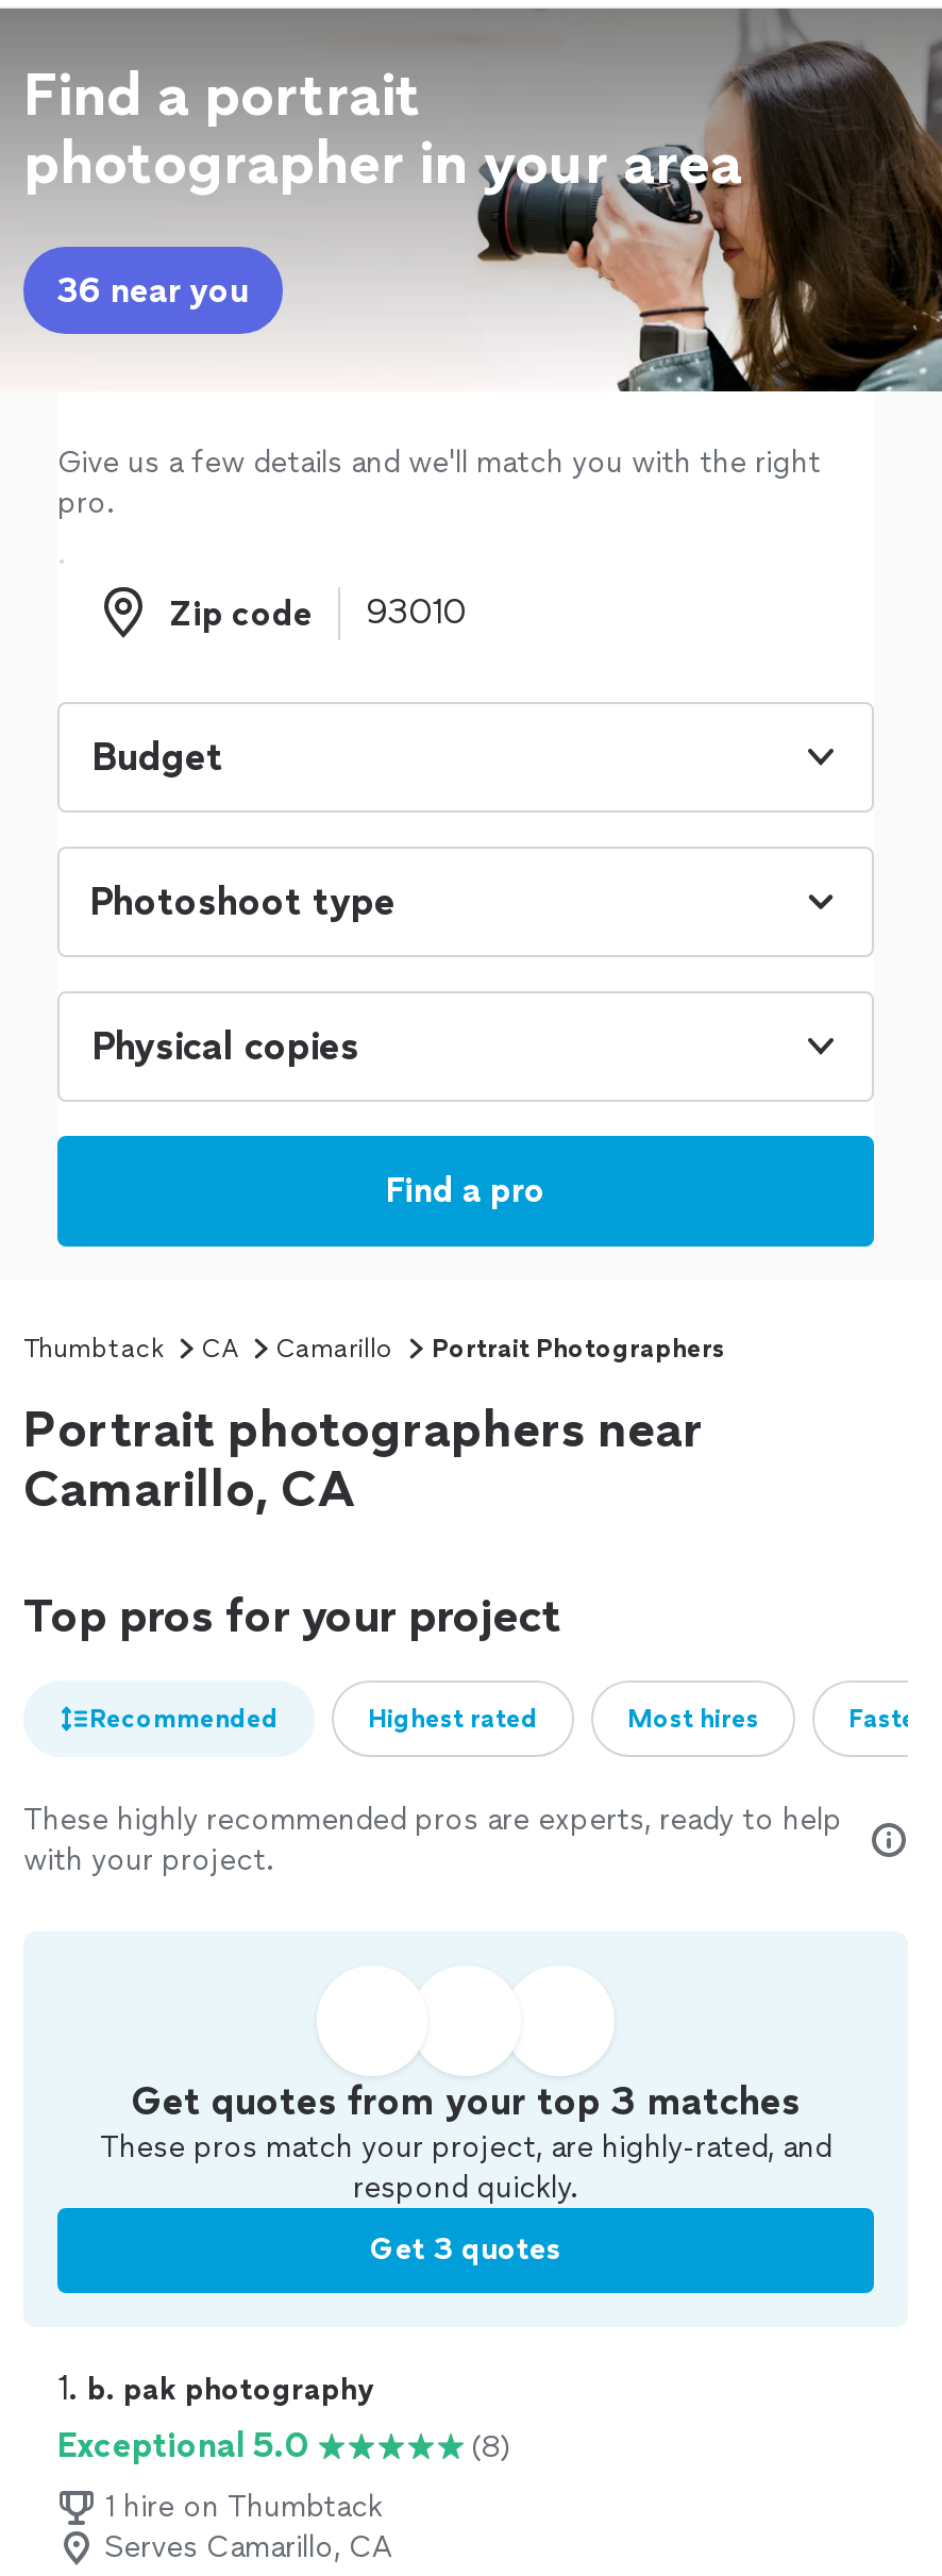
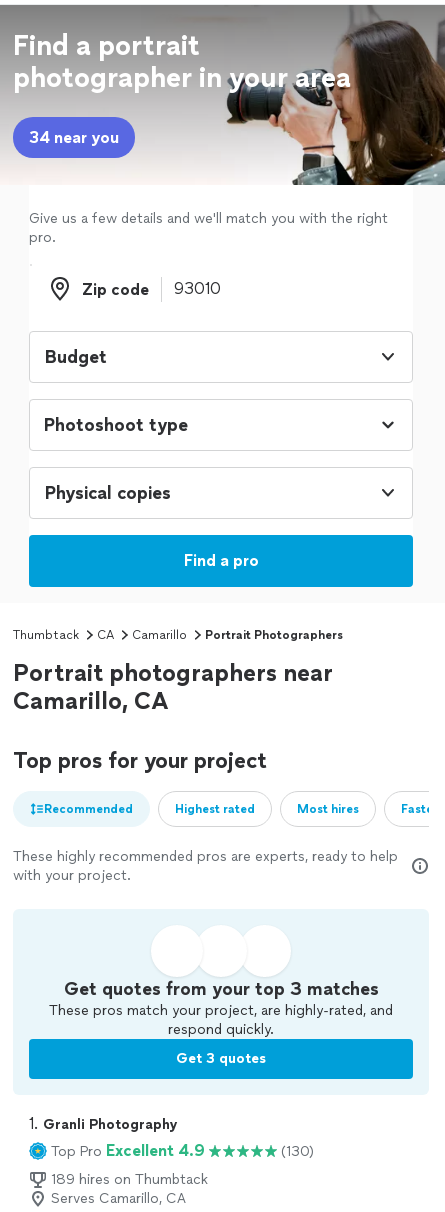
- 36 near you
+ 34 near you

- 1. b. pak photography
- Exceptional 5.0
- (8)
+ 1. Granli Photography
+ Top Pro Excellent 4.9
+ (130)

- 1 hire on Thumbtack
+ 189 hires on Thumbtack
